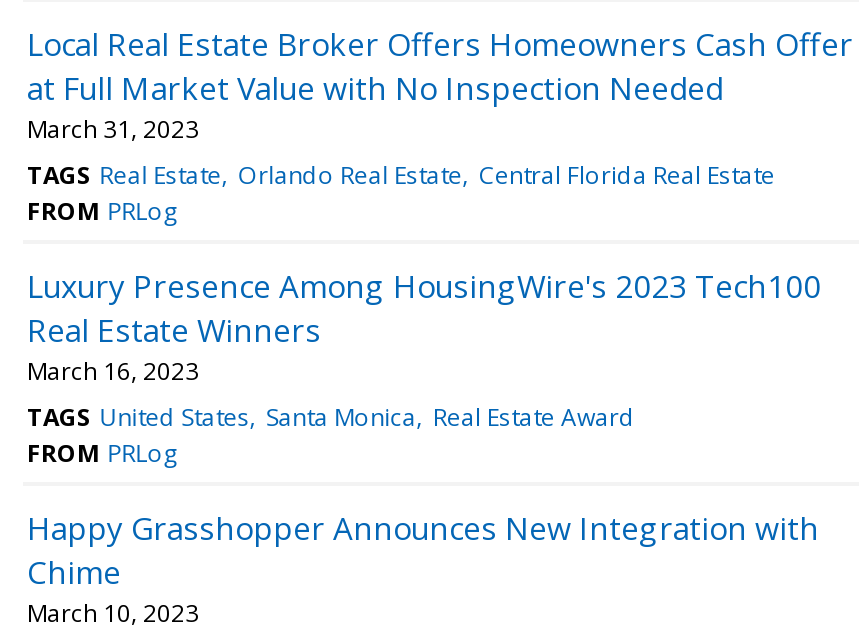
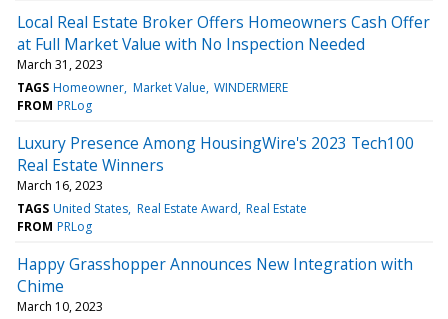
- TAGS Real Estate Orlando Real Estate Central Florida Real Estate
+ TAGS Homeowner Market Value WINDERMERE

- TAGS United States Santa Monica Real Estate Award
+ TAGS United States Real Estate Award Real Estate
